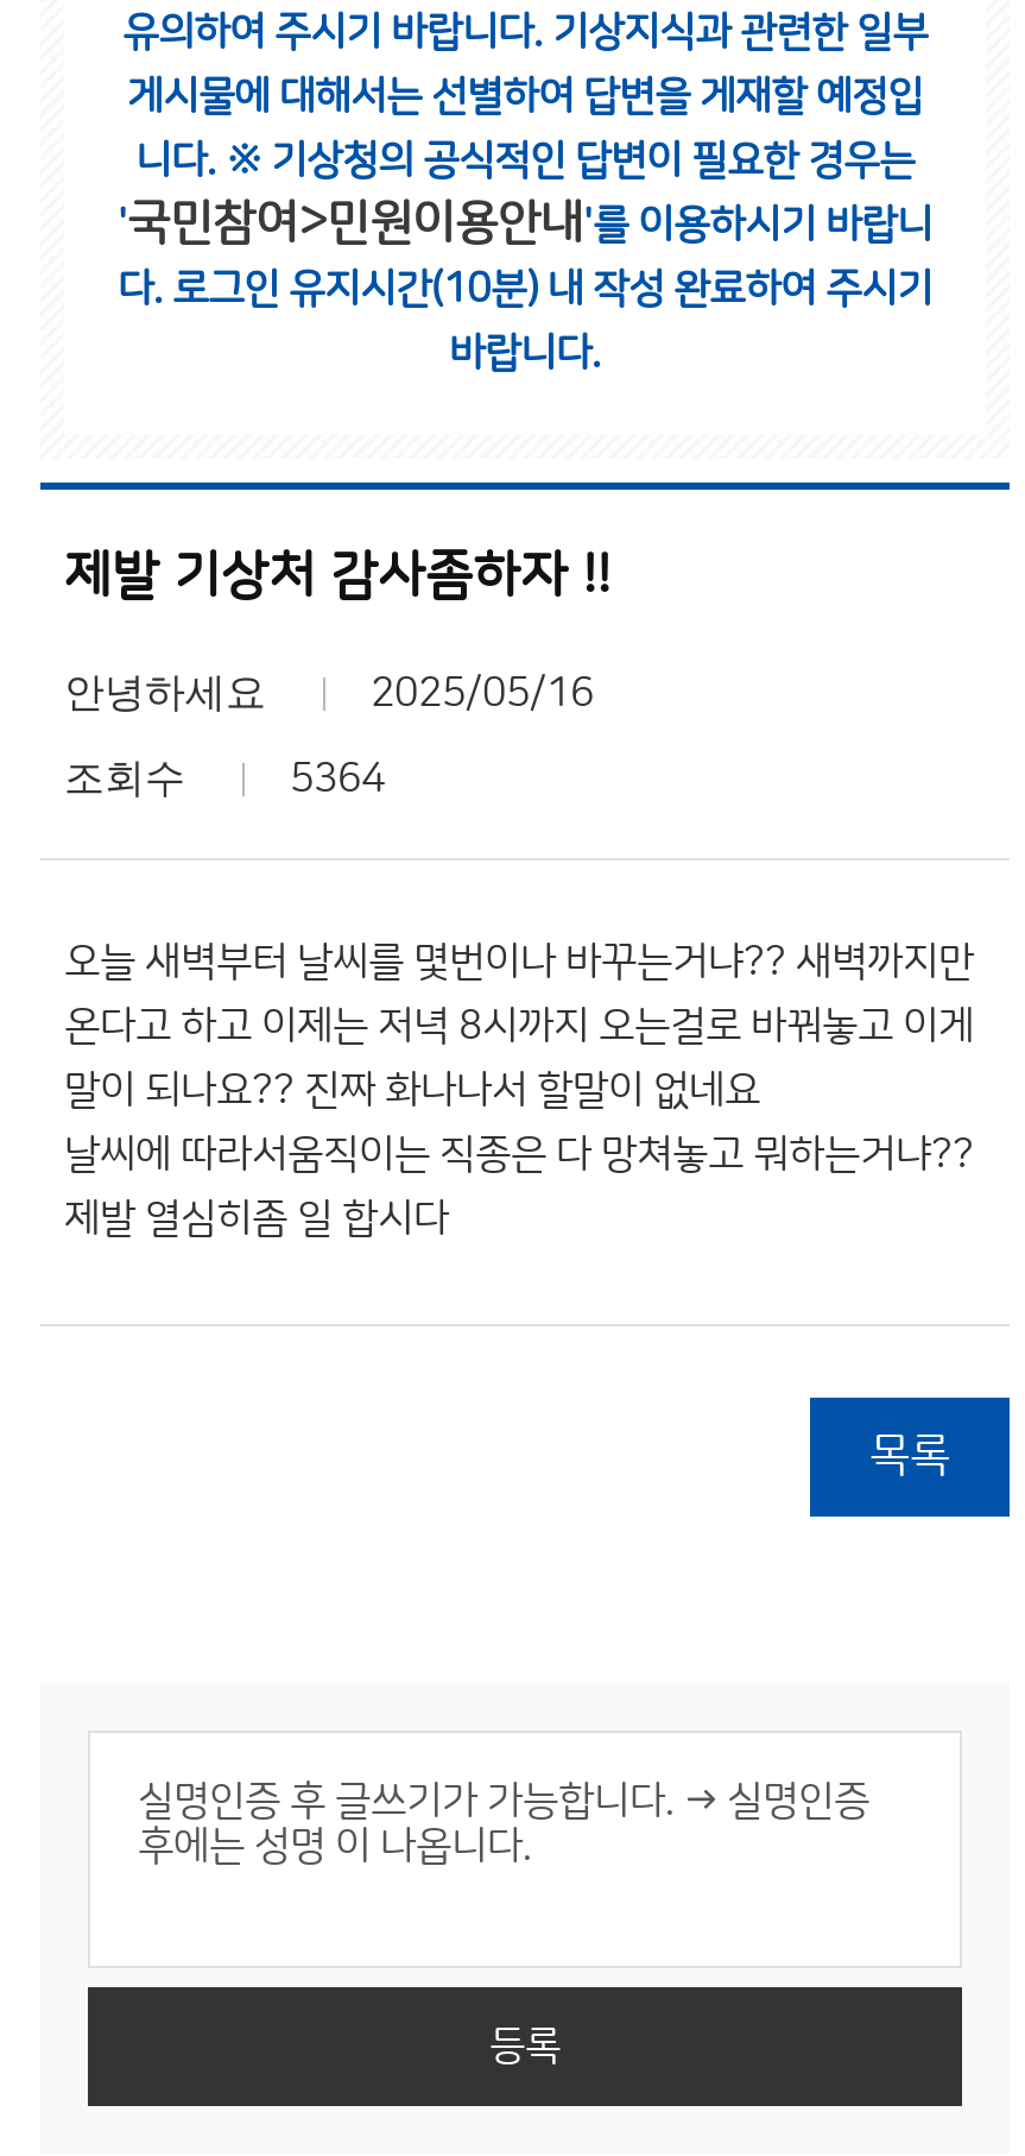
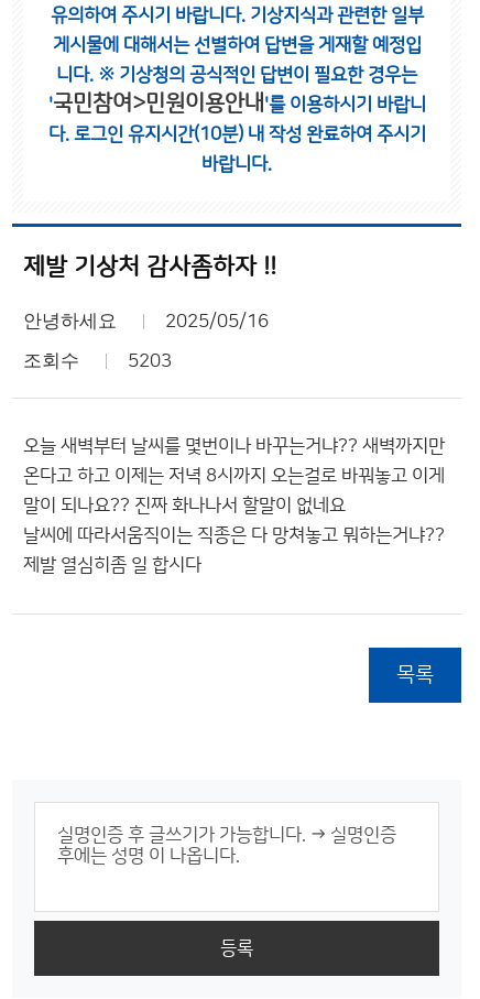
- 5364
+ 5203
